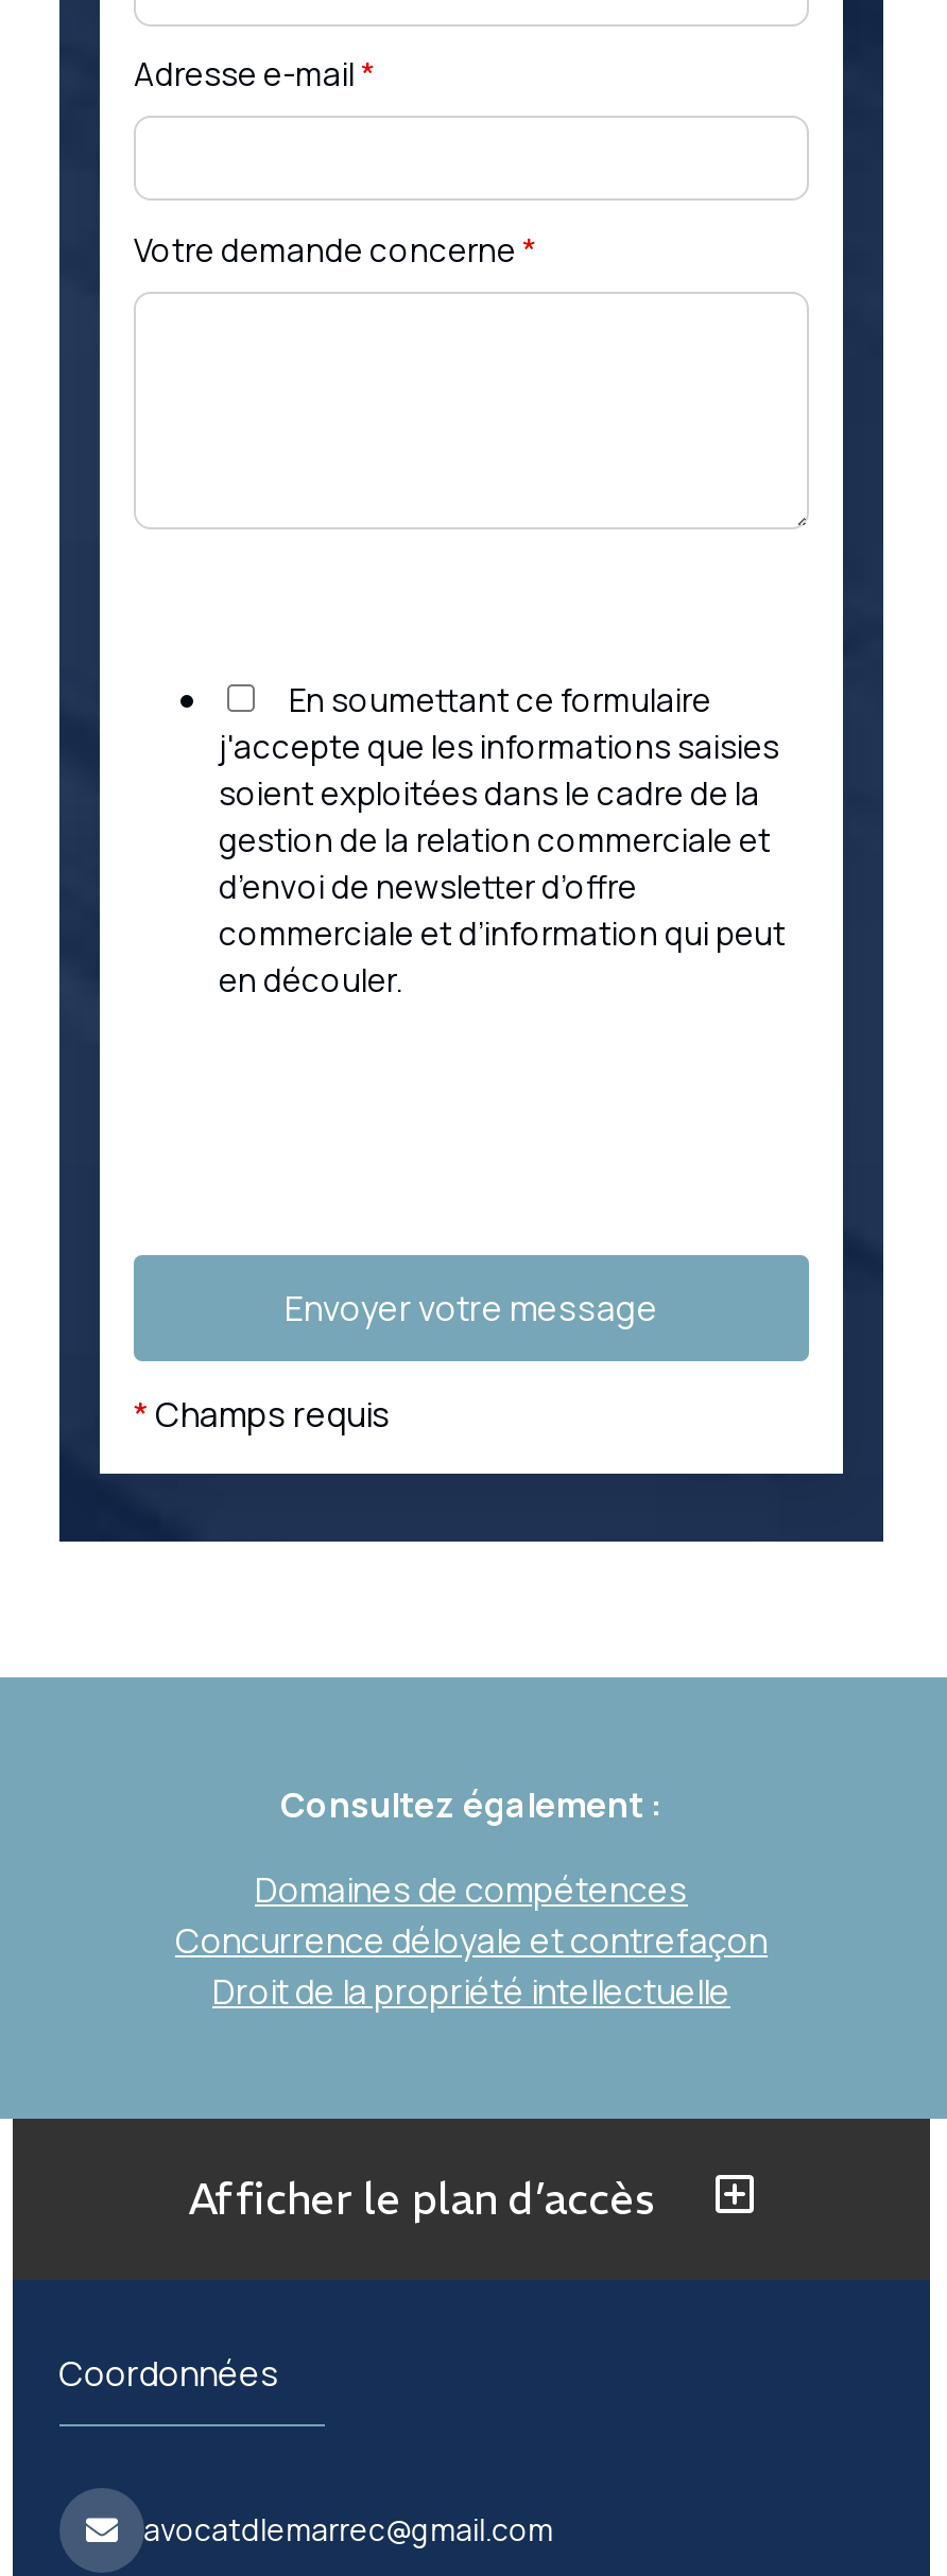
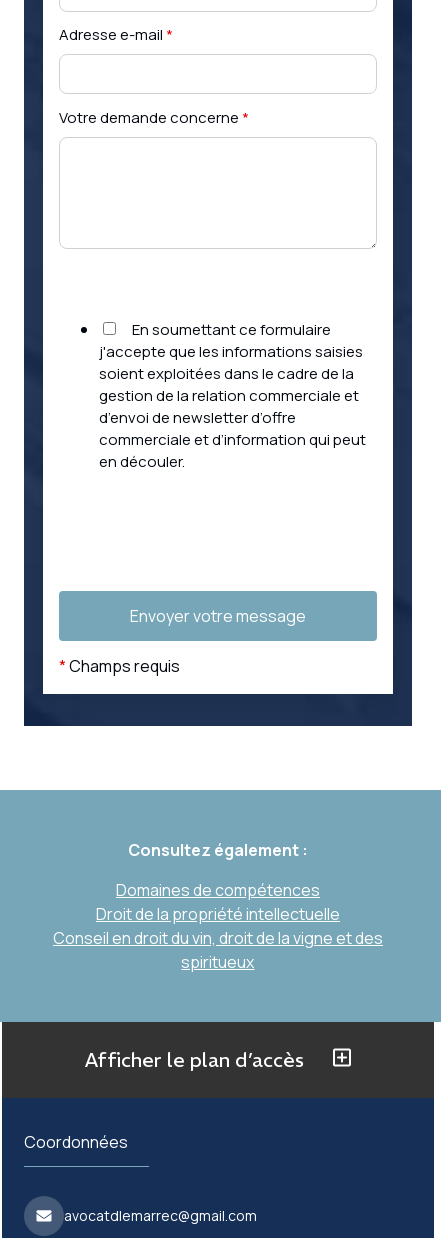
- Concurrence déloyale et contrefaçon

moved up: Droit de la propriété intellectuelle

+ Conseil en droit du vin, droit de la vigne et des
+ spiritueux
